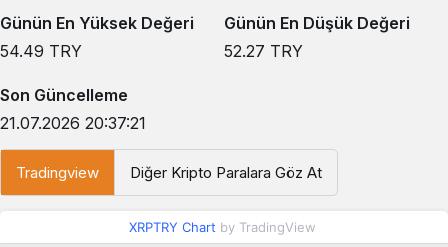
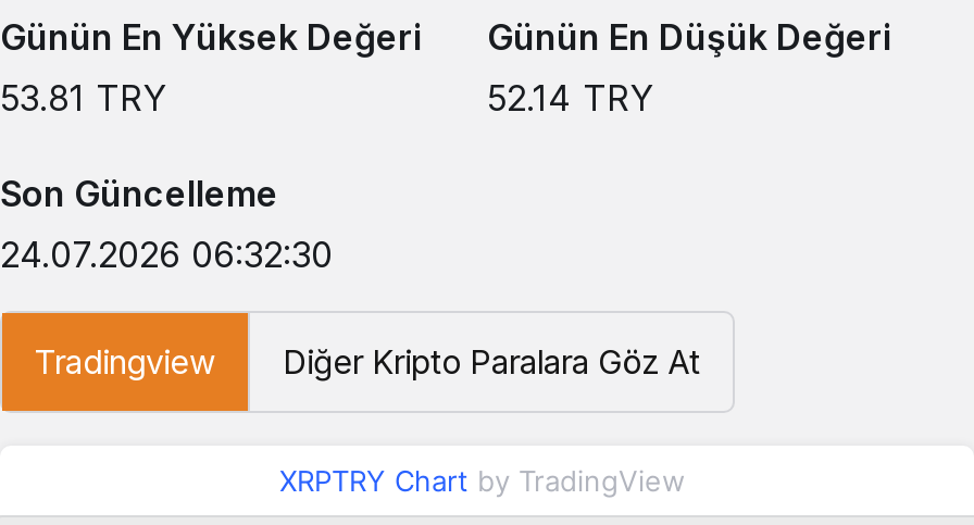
- 54.49 TRY
+ 53.81 TRY

- 52.27 TRY
+ 52.14 TRY

- 21.07.2026 20:37:21
+ 24.07.2026 06:32:30
